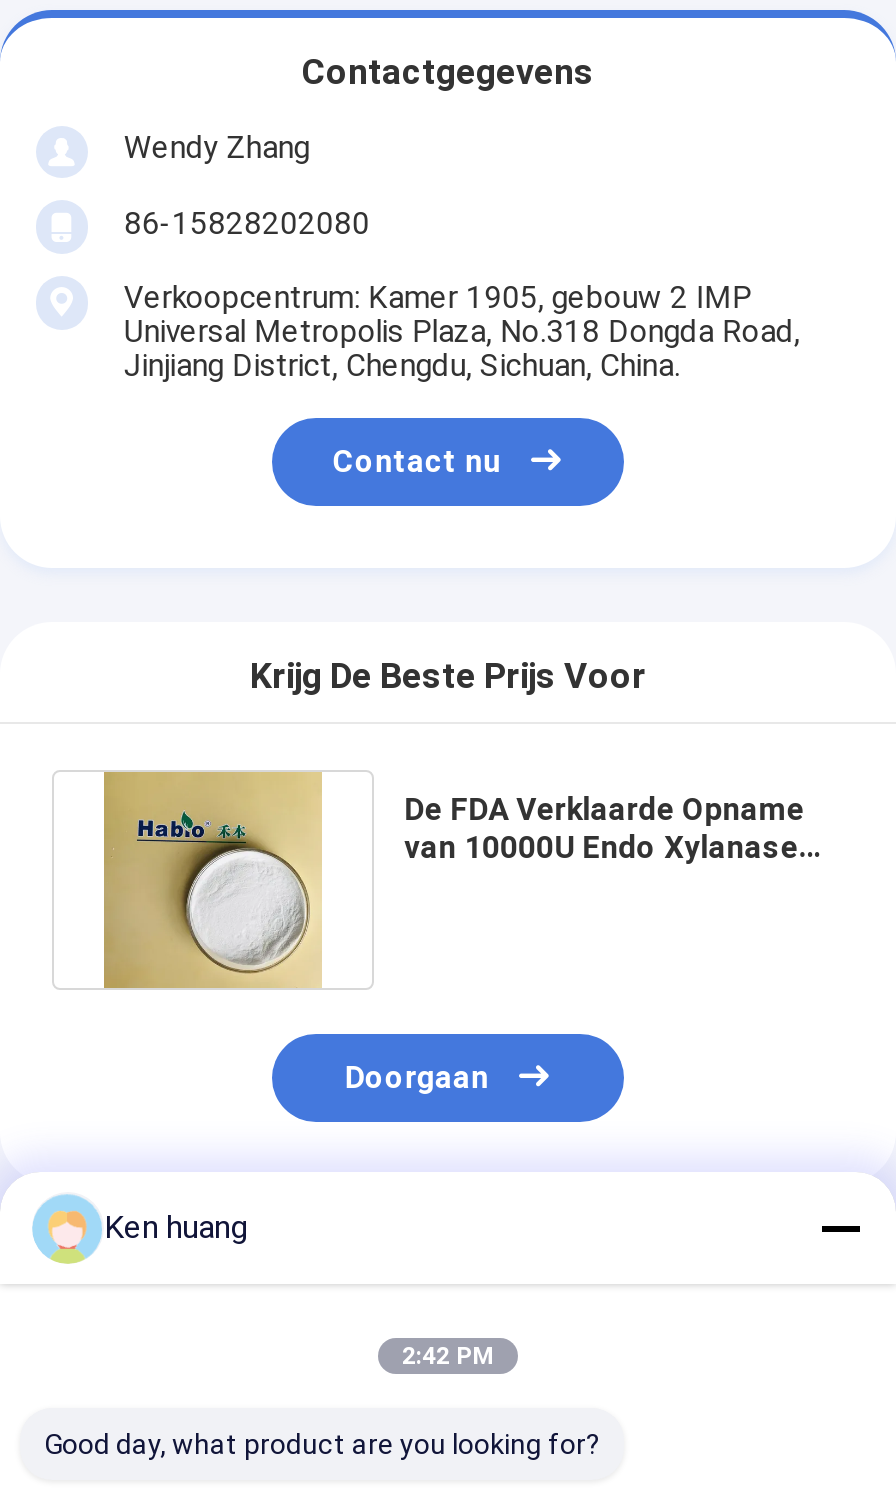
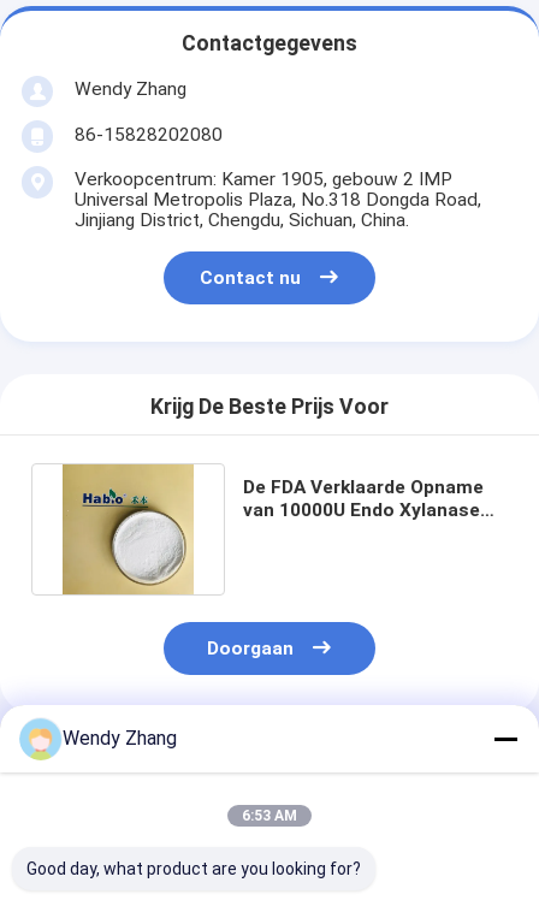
- Ken huang
+ Wendy Zhang

- 2:42 PM
+ 6:53 AM
